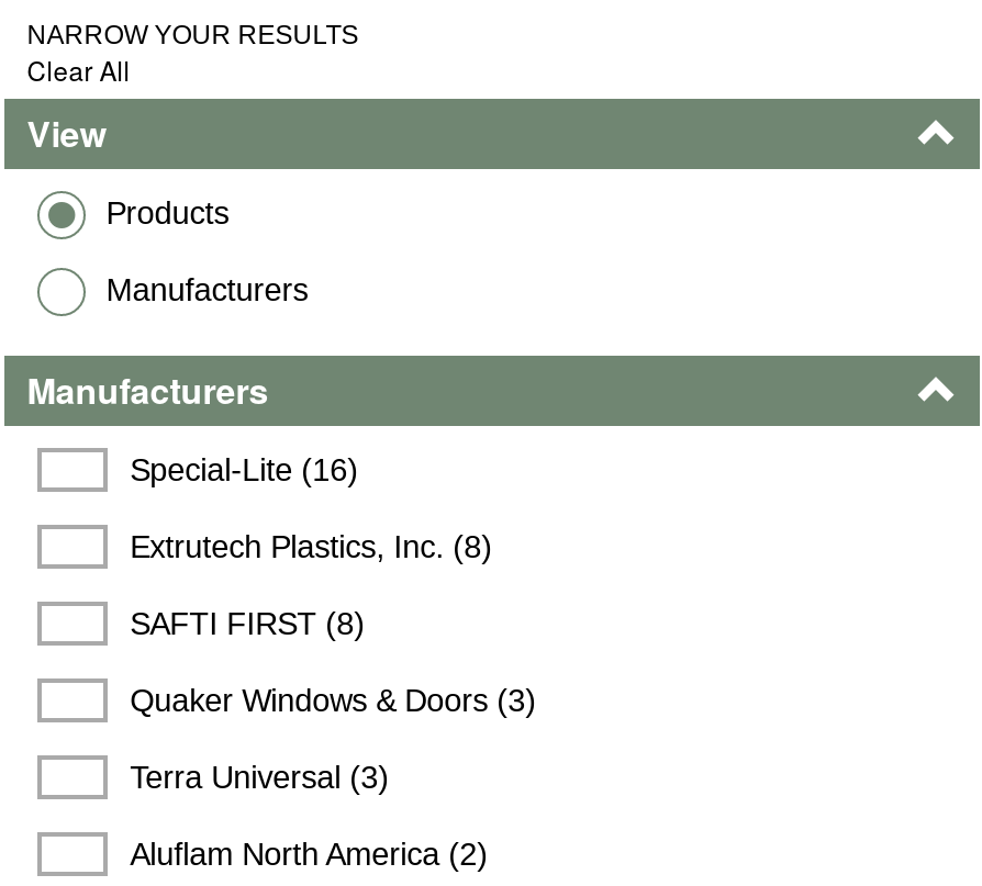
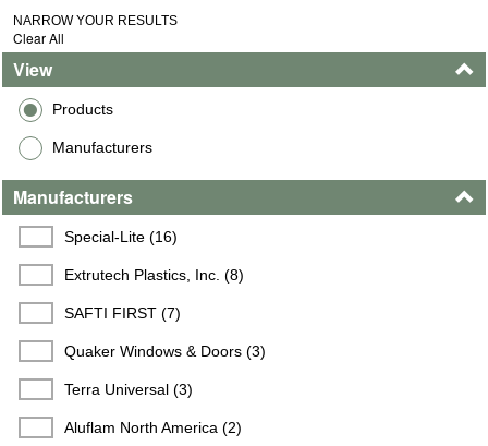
- SAFTI FIRST (8)
+ SAFTI FIRST (7)
